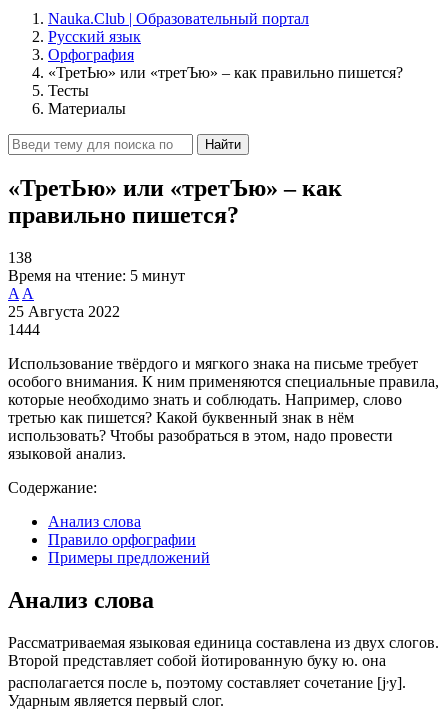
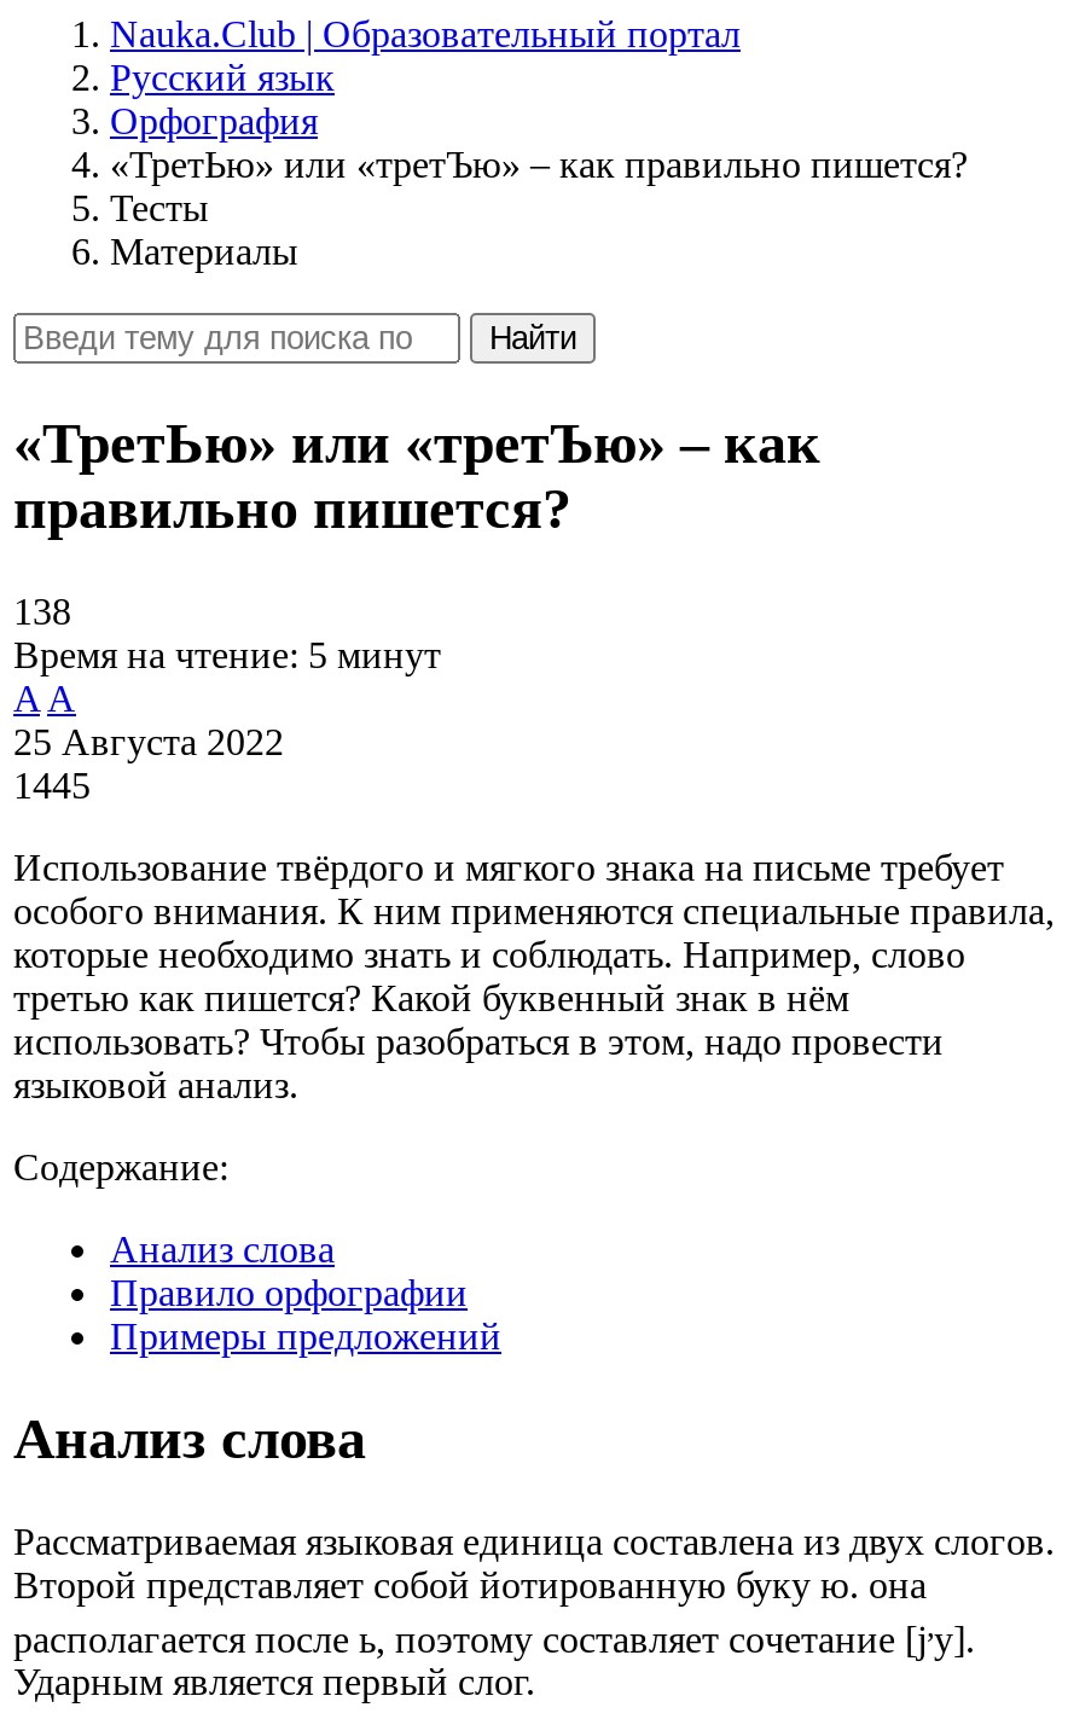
- 1444
+ 1445
